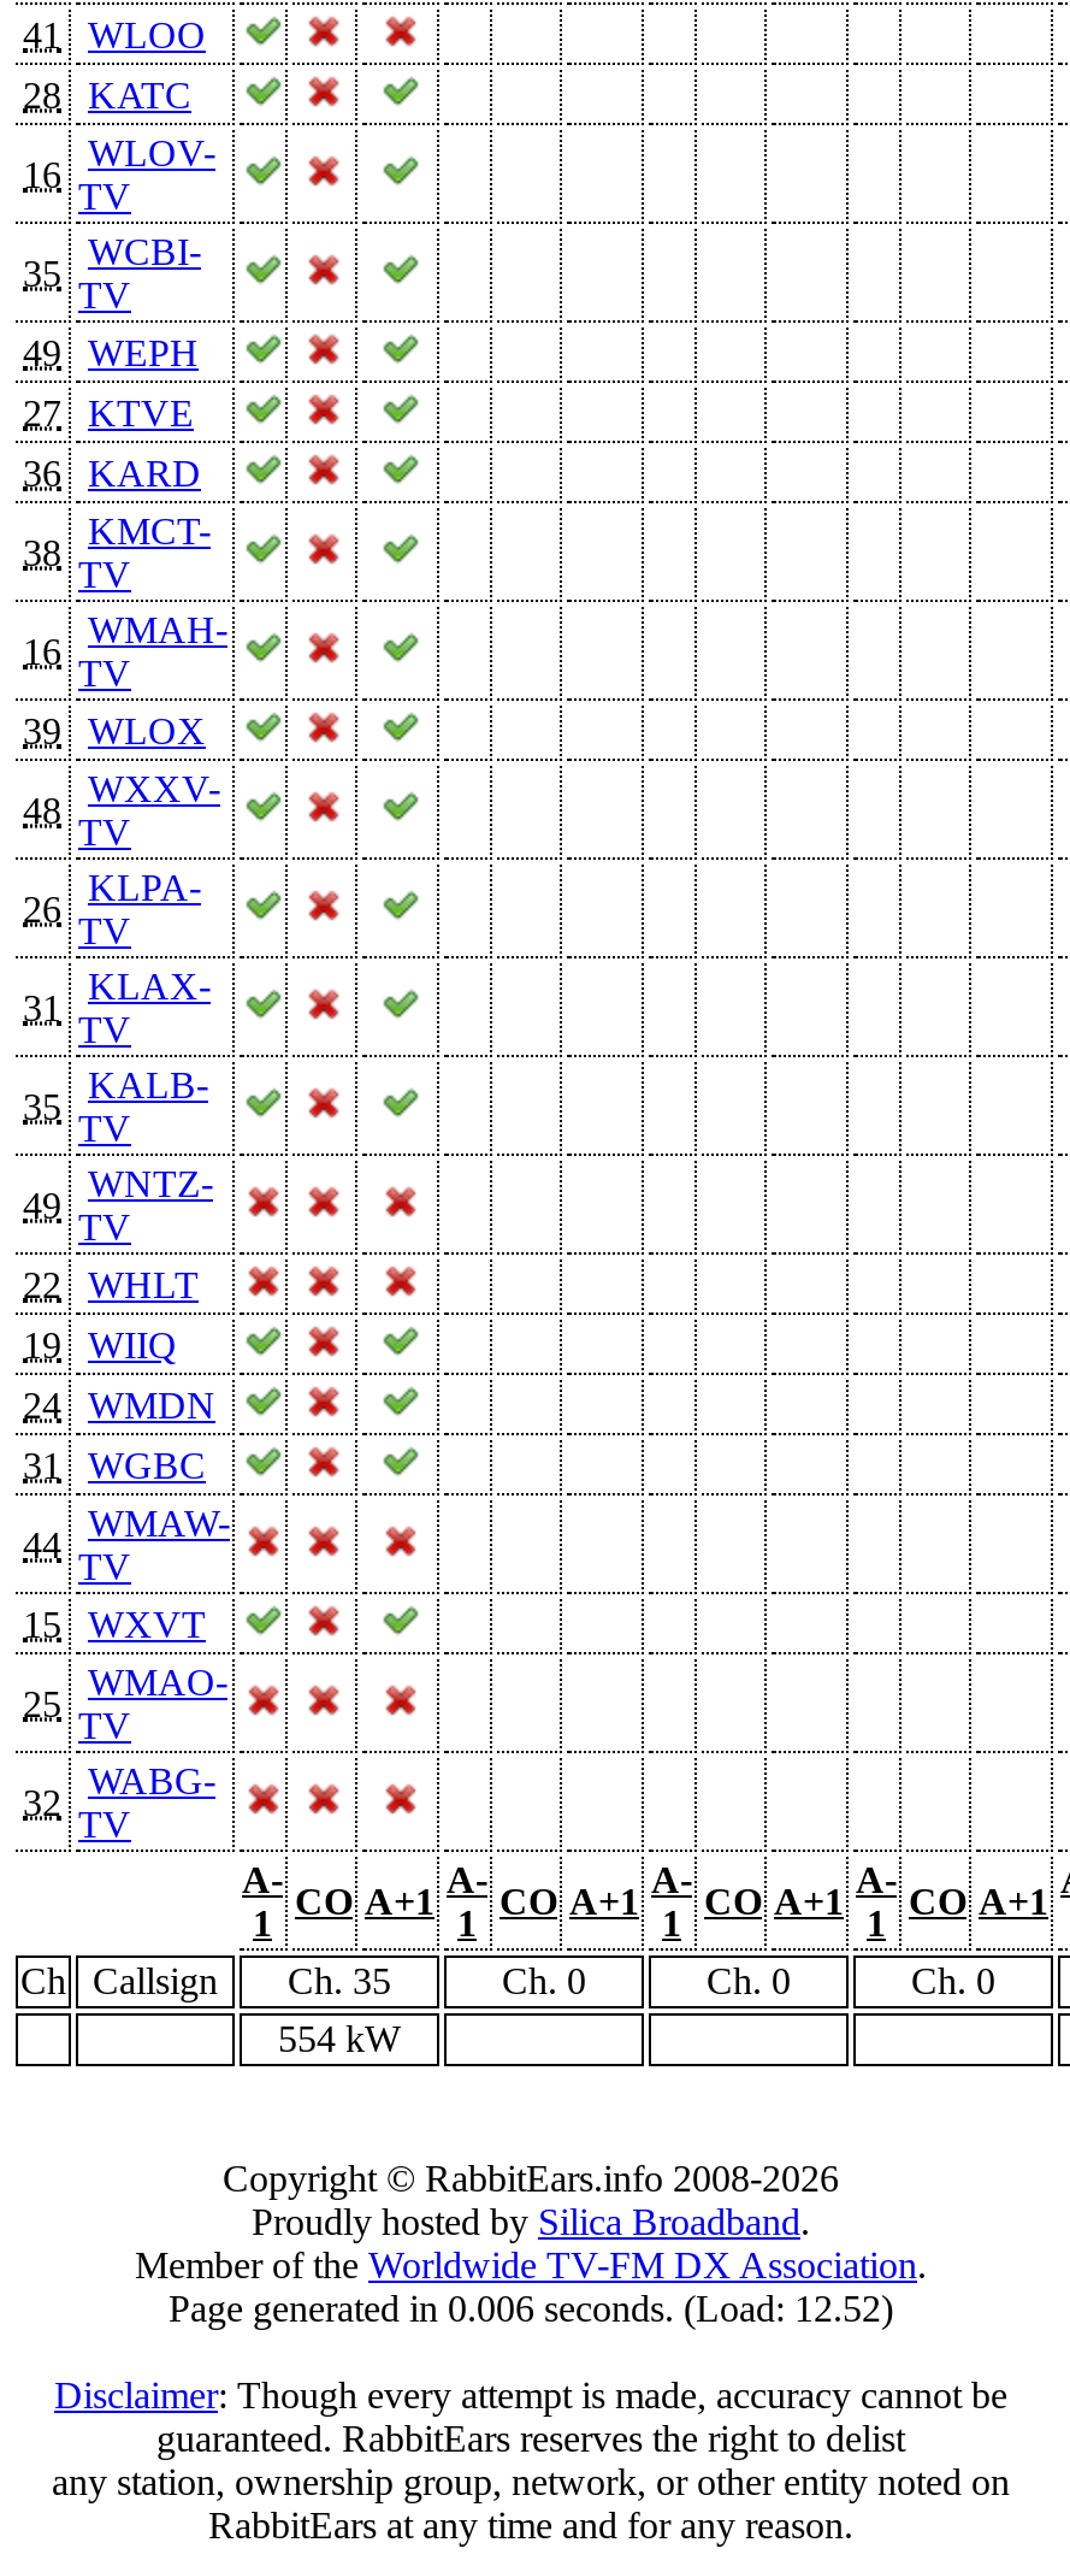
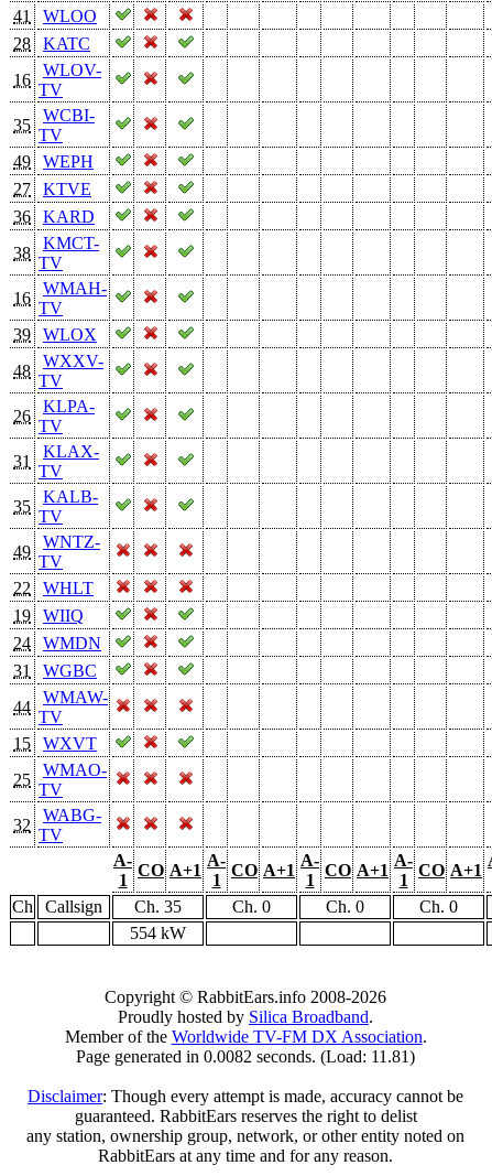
- Page generated in 0.006 seconds. (Load: 12.52)
+ Page generated in 0.0082 seconds. (Load: 11.81)
